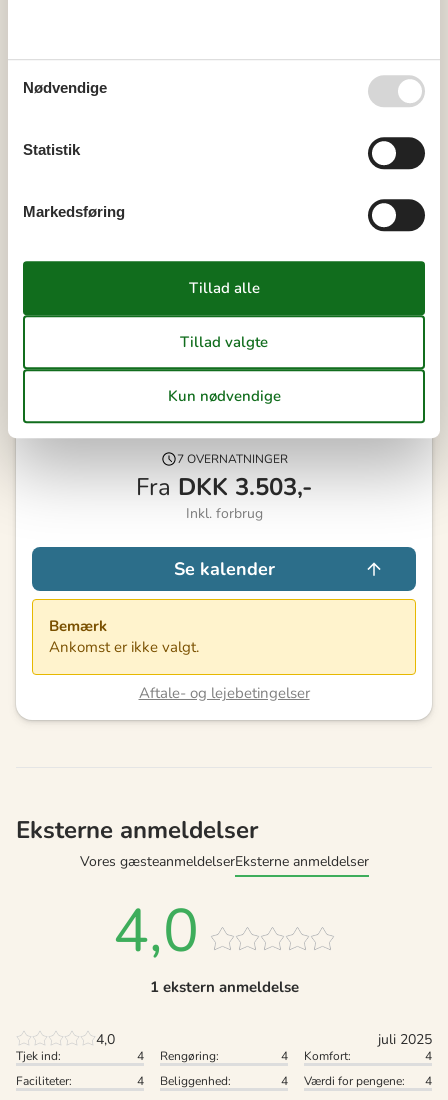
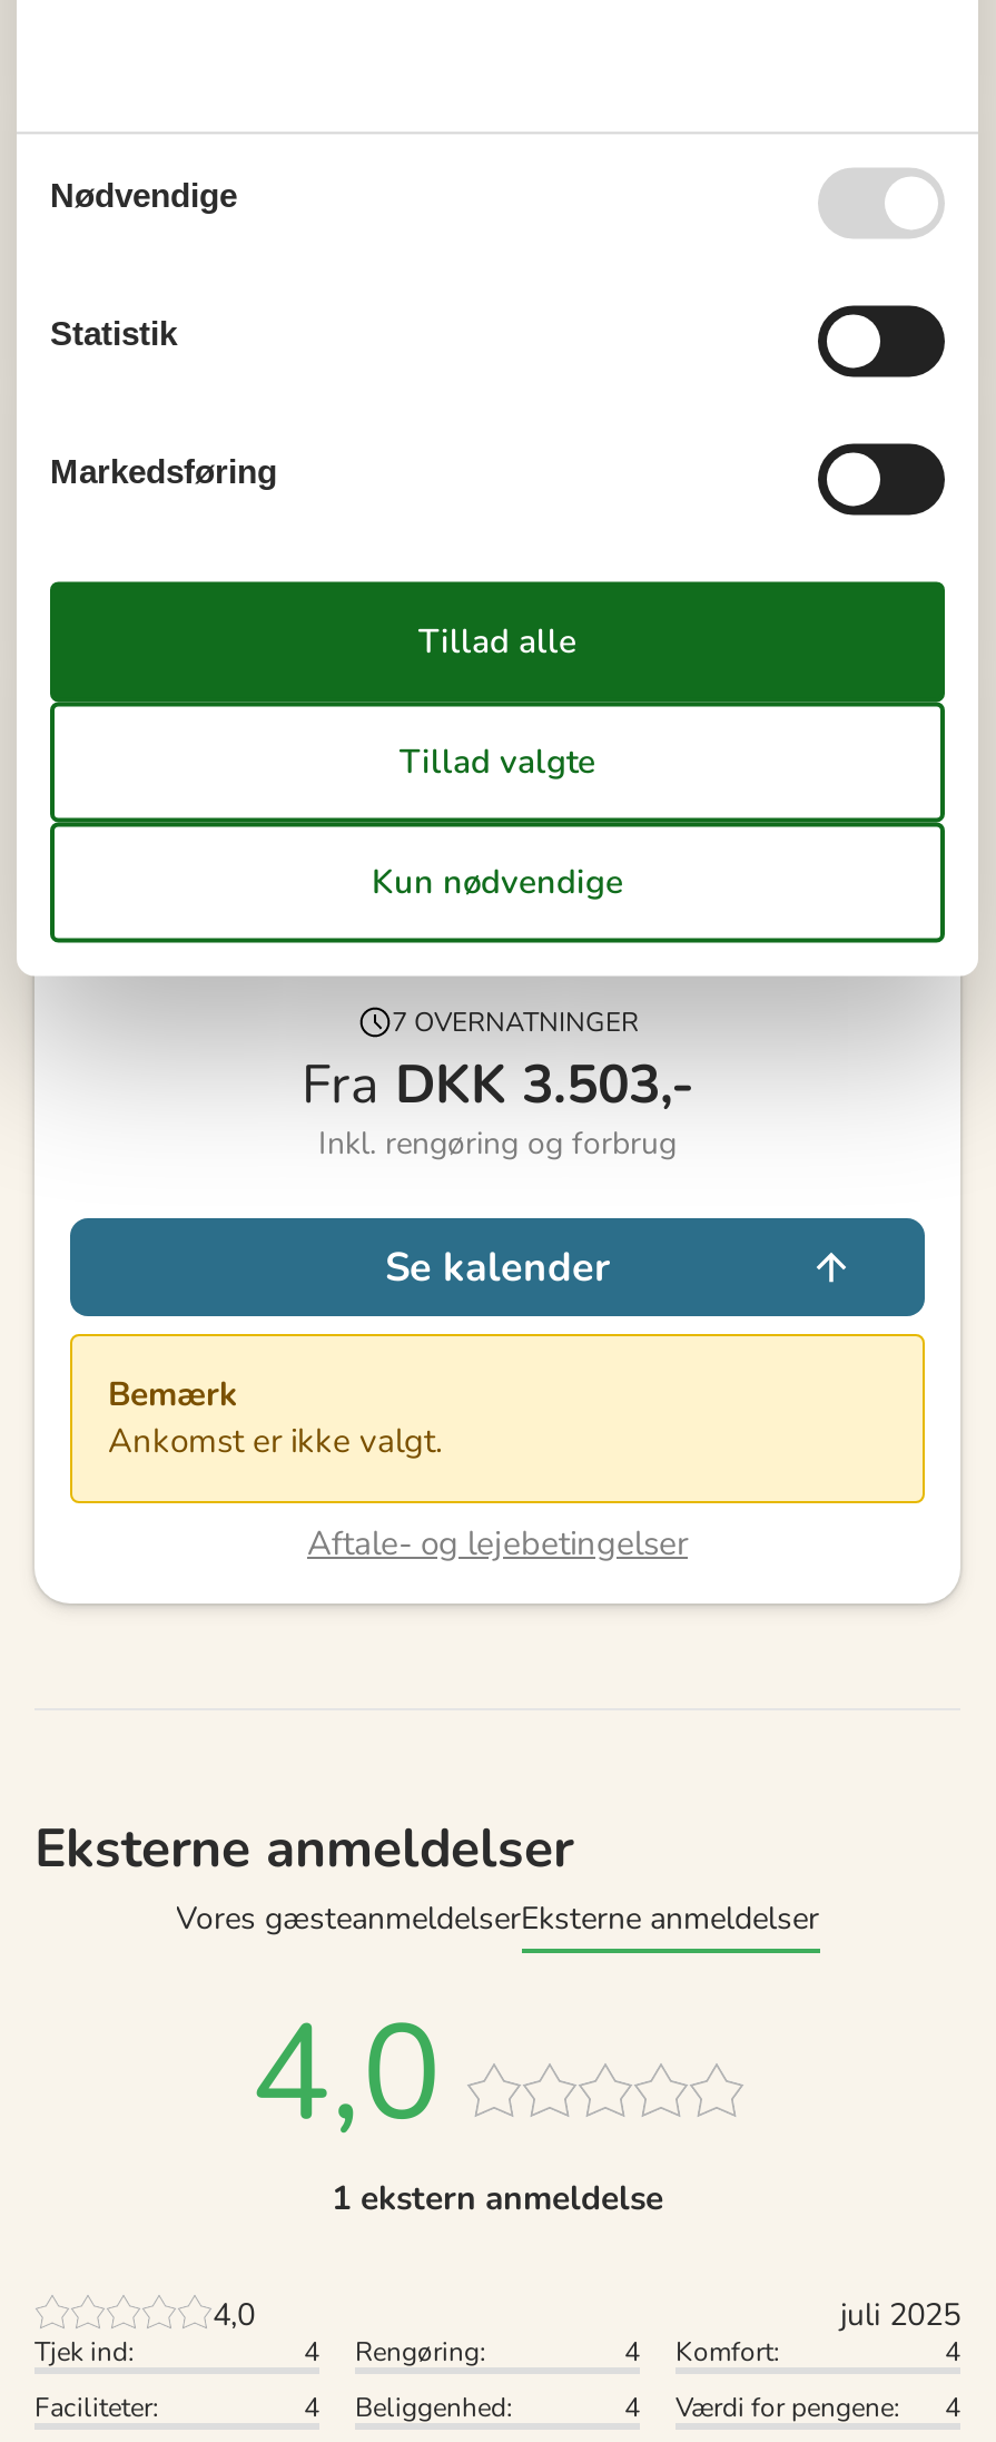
- Inkl. forbrug
+ Inkl. rengøring og forbrug
